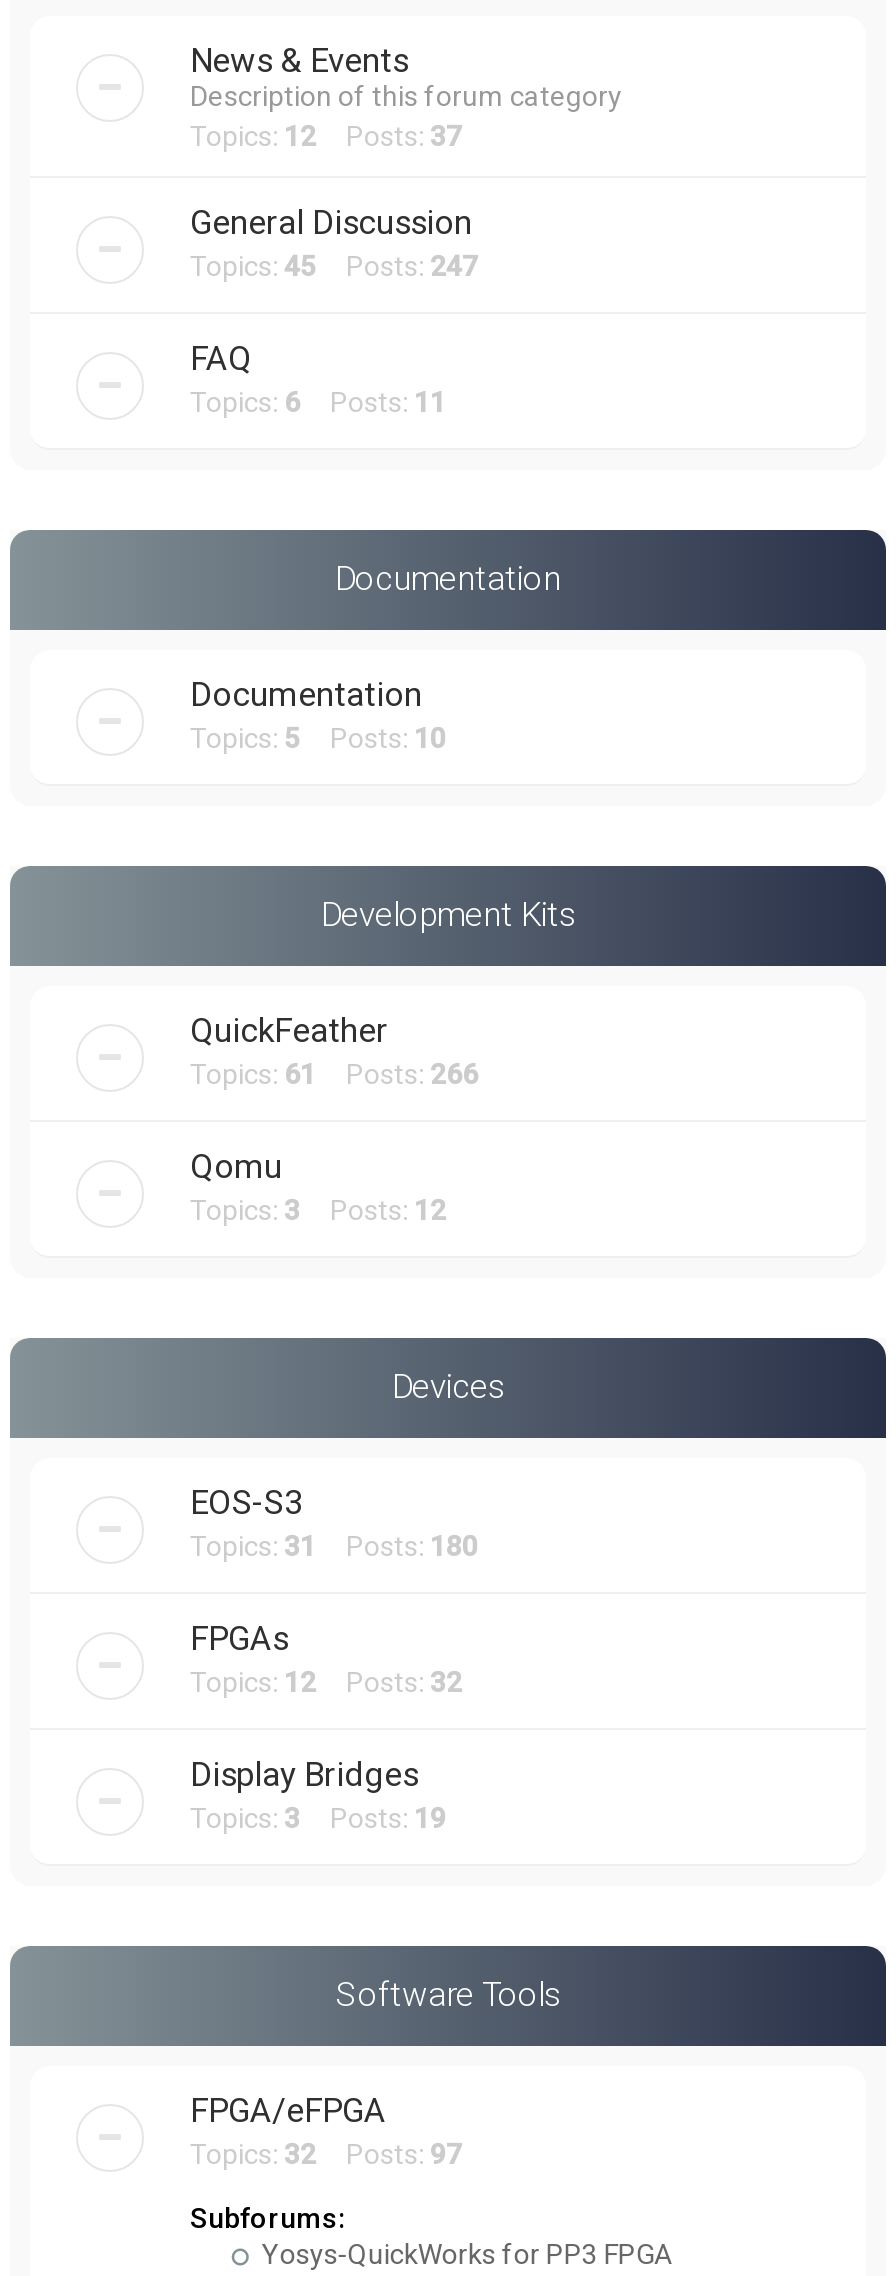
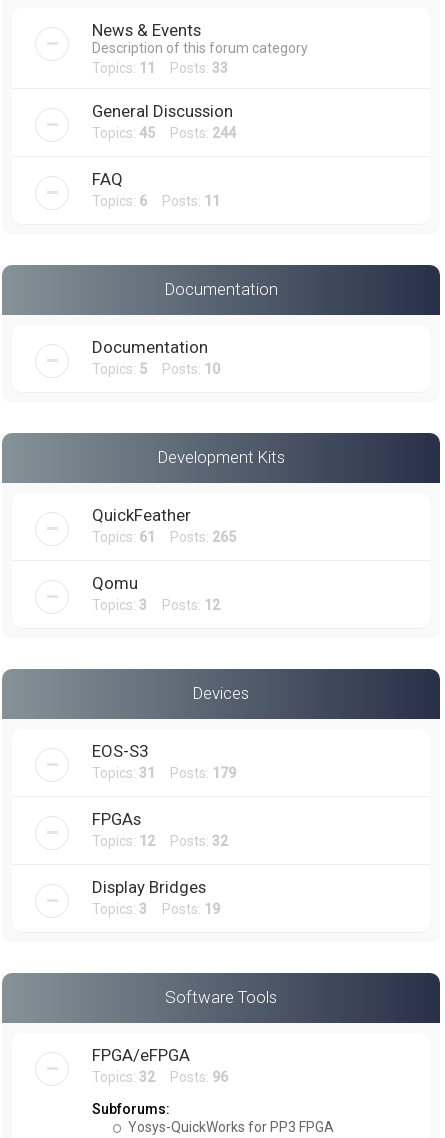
- Topics: 12 Posts: 37
+ Topics: 11 Posts: 33

- Topics: 45 Posts: 247
+ Topics: 45 Posts: 244

- Topics: 61 Posts: 266
+ Topics: 61 Posts: 265

- Topics: 31 Posts: 180
+ Topics: 31 Posts: 179

- Topics: 32 Posts: 97
+ Topics: 32 Posts: 96
